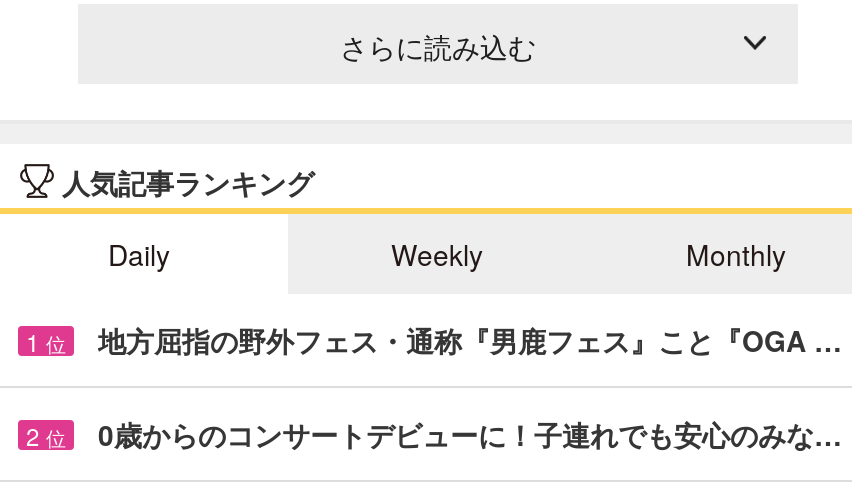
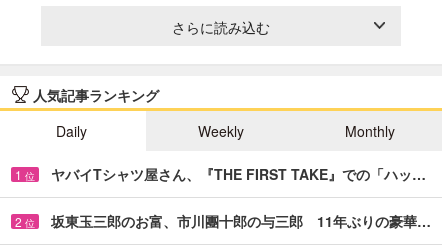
- 地方屈指の野外フェス・通称『男鹿フェス』こと『OGA …
+ ヤバイTシャツ屋さん、『THE FIRST TAKE』での「ハッ…

- 0歳からのコンサートデビューに！子連れでも安心のみな…
+ 坂東玉三郎のお富、市川團十郎の与三郎 11年ぶりの豪華…
